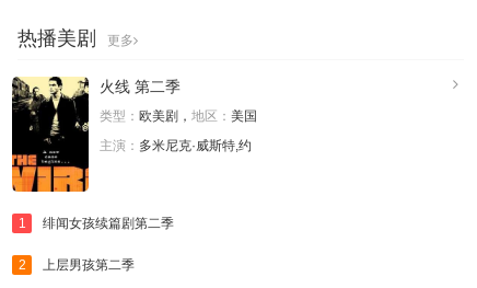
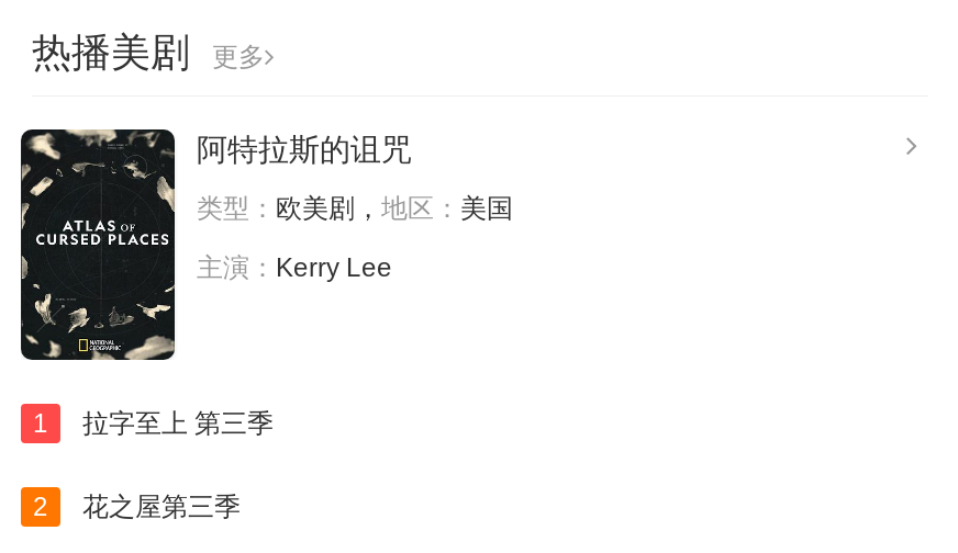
- [image]
- 火线 第二季
+ [image]
+ 阿特拉斯的诅咒

- 主演：多米尼克·威斯特,约
+ 主演：Kerry Lee

- 绯闻女孩续篇剧第二季
+ 拉字至上 第三季

- 上层男孩第二季
+ 花之屋第三季
